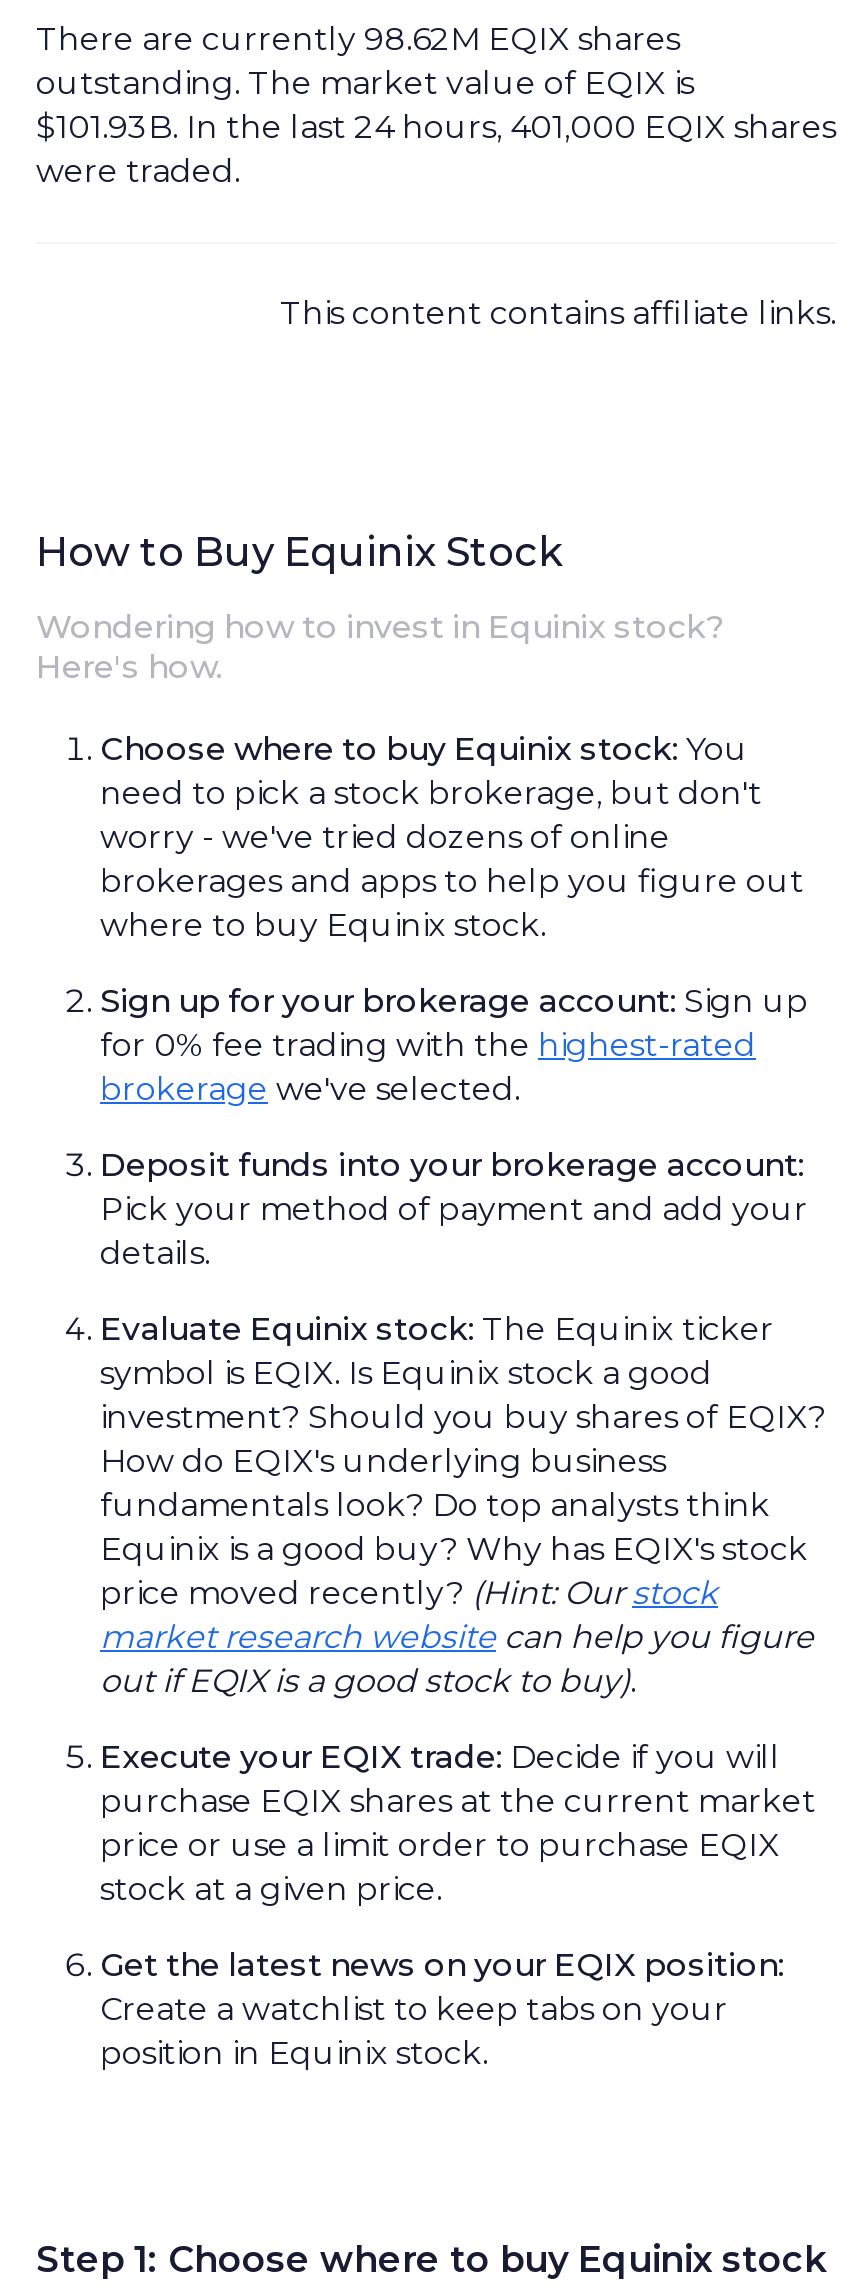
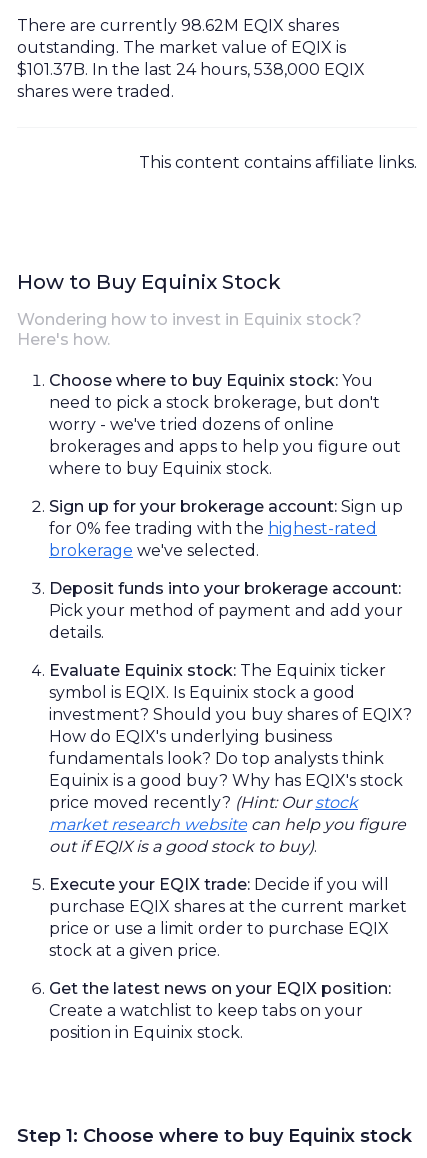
- $101.93B. In the last 24 hours, 401,000 EQIX shares
- were traded.
+ $101.37B. In the last 24 hours, 538,000 EQIX
+ shares were traded.
